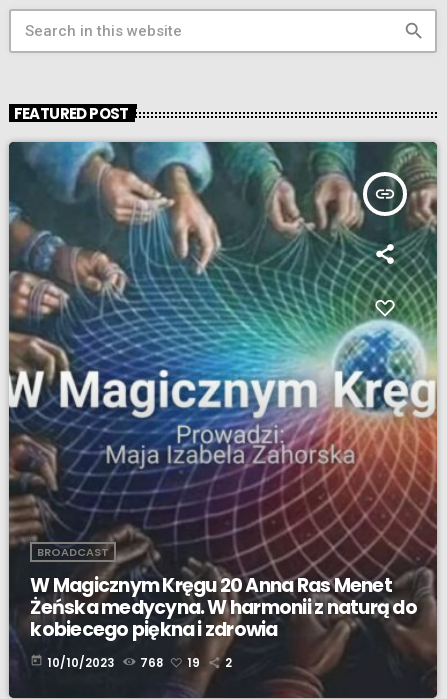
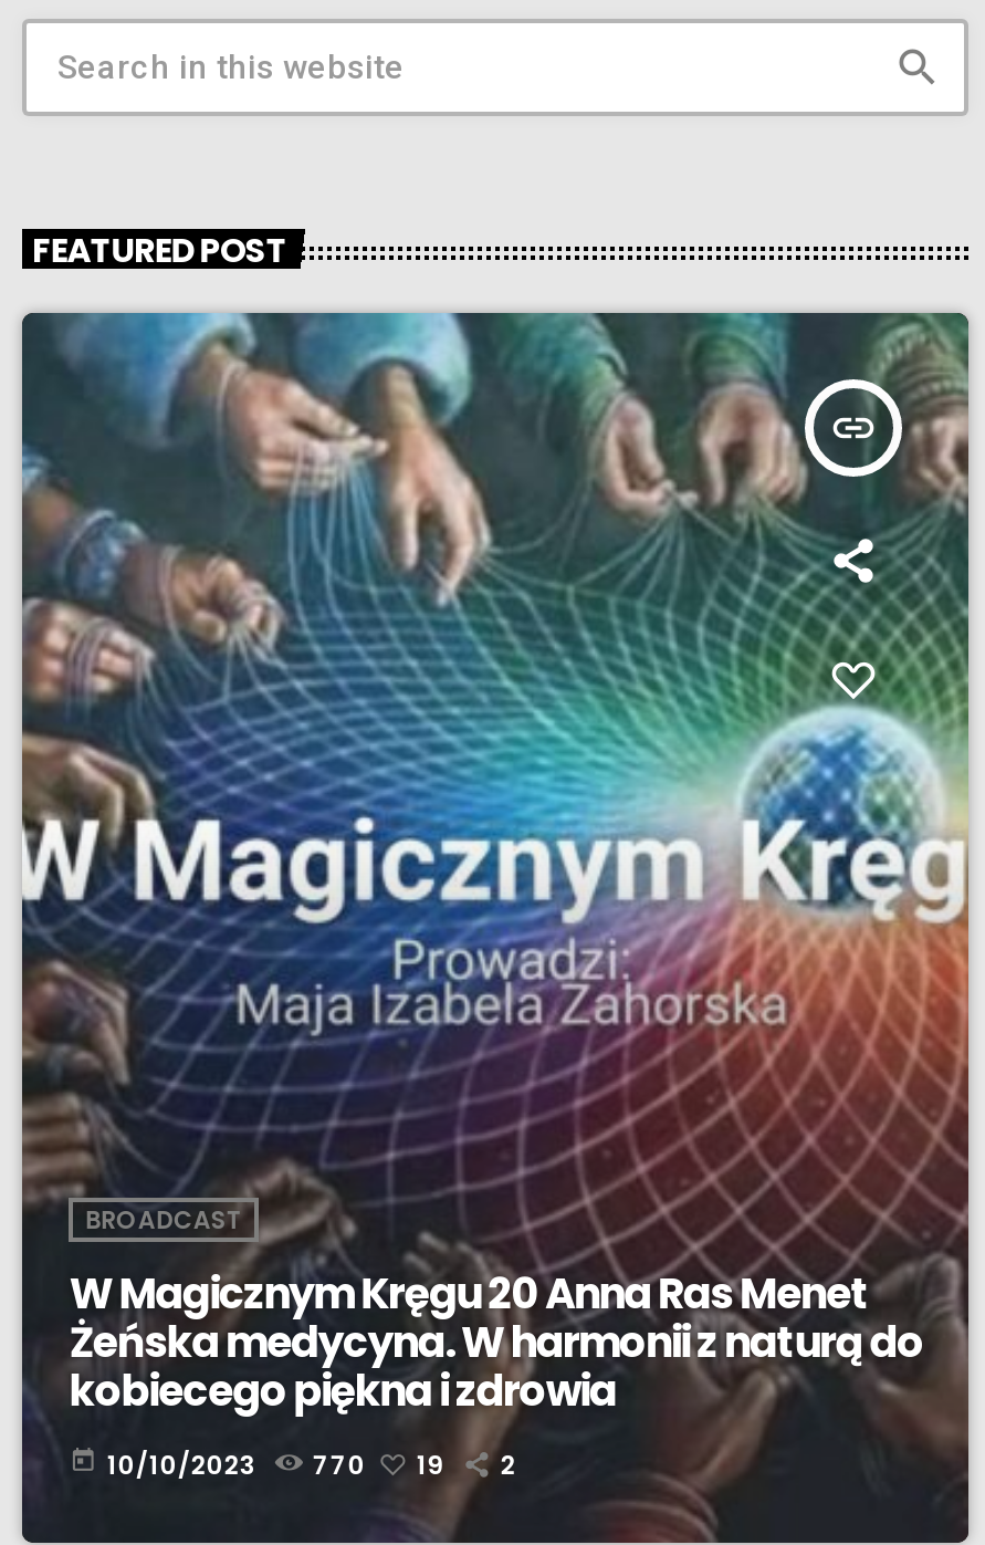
- 768
+ 770
